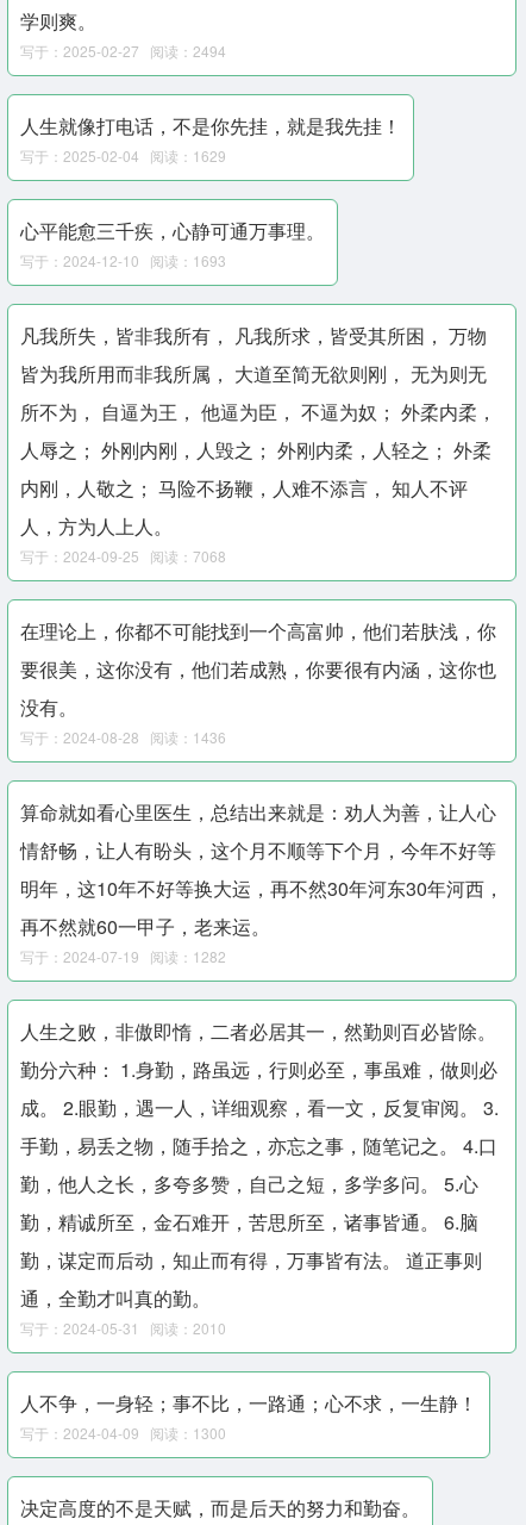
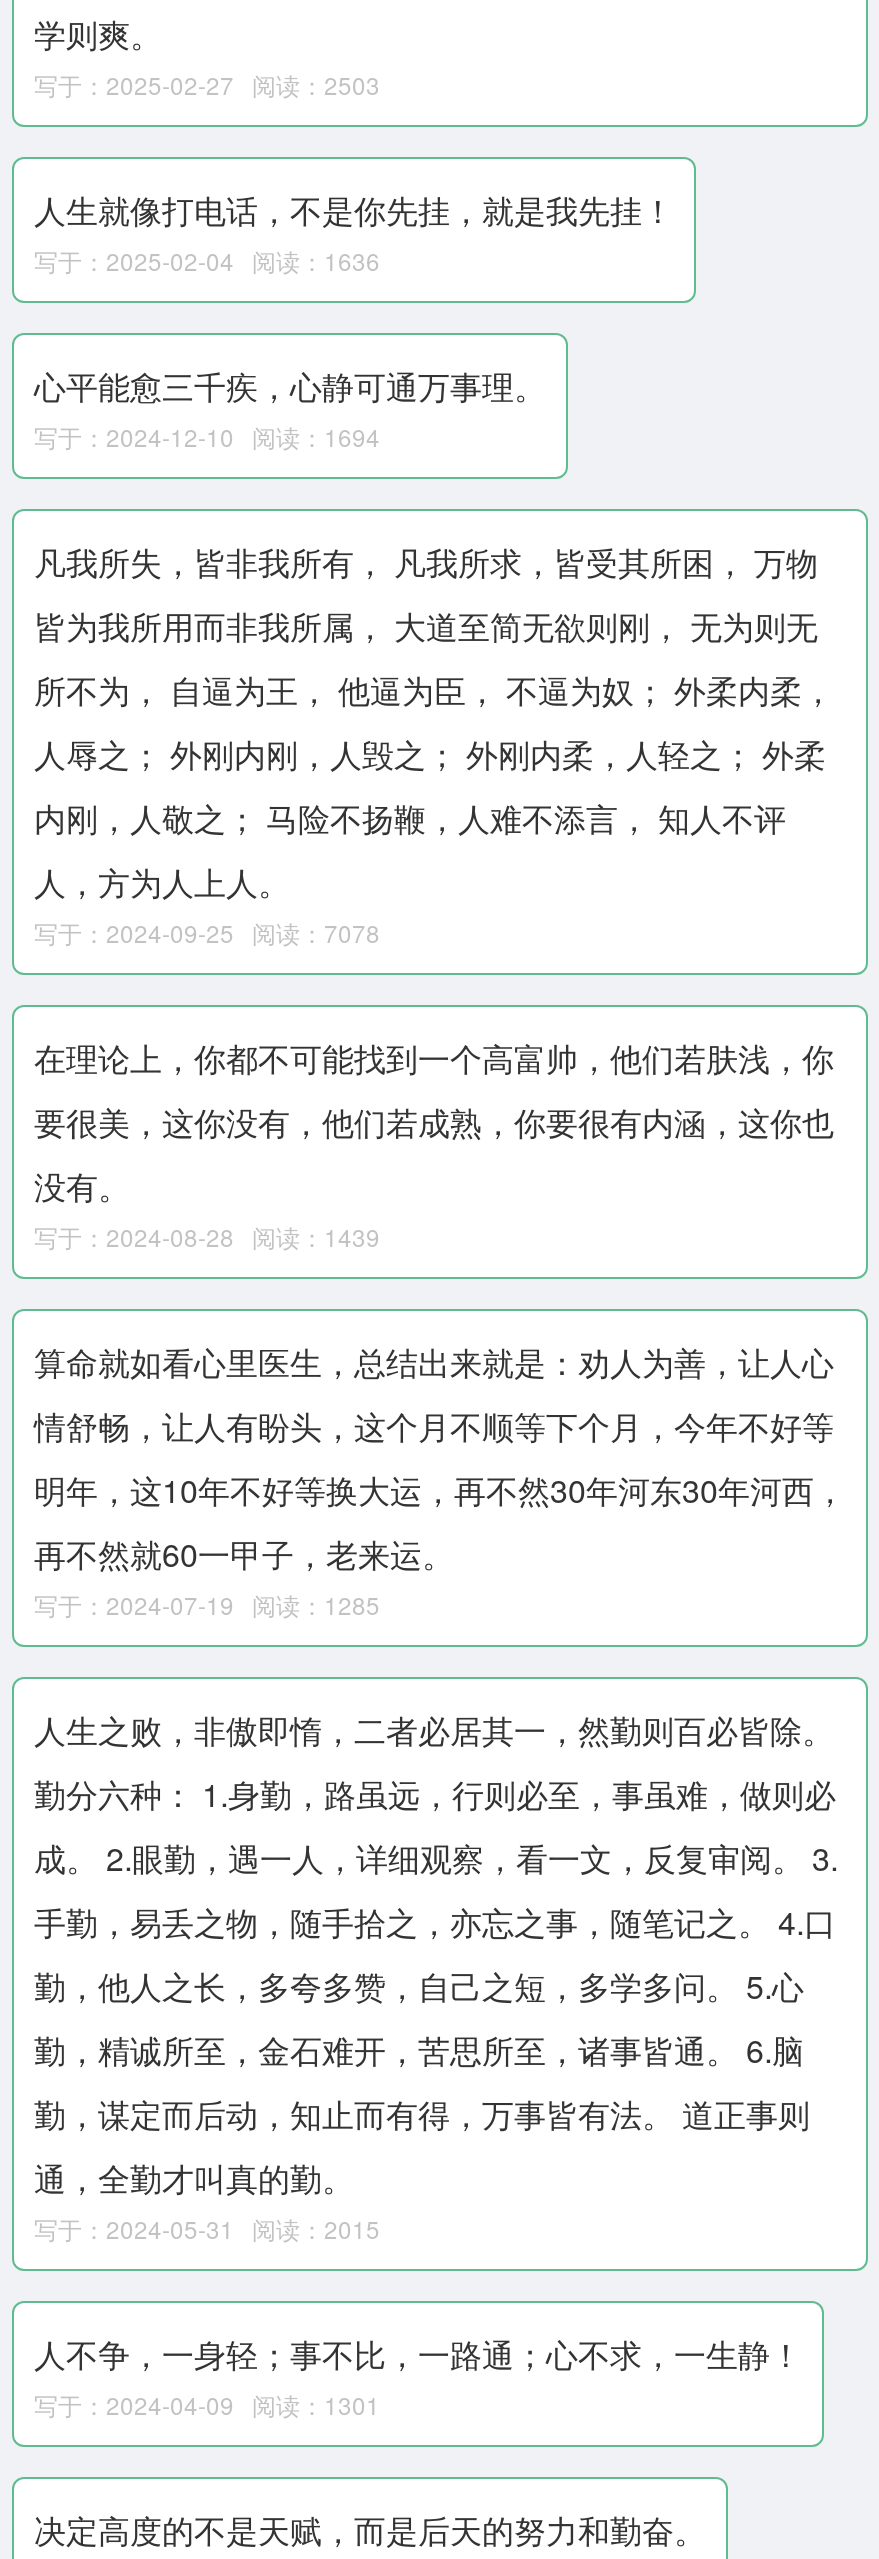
- 写于：2025-02-27 阅读：2494
+ 写于：2025-02-27 阅读：2503

- 写于：2025-02-04 阅读：1629
+ 写于：2025-02-04 阅读：1636

- 写于：2024-12-10 阅读：1693
+ 写于：2024-12-10 阅读：1694

- 写于：2024-09-25 阅读：7068
+ 写于：2024-09-25 阅读：7078

- 写于：2024-08-28 阅读：1436
+ 写于：2024-08-28 阅读：1439

- 写于：2024-07-19 阅读：1282
+ 写于：2024-07-19 阅读：1285

- 写于：2024-05-31 阅读：2010
+ 写于：2024-05-31 阅读：2015

- 写于：2024-04-09 阅读：1300
+ 写于：2024-04-09 阅读：1301
